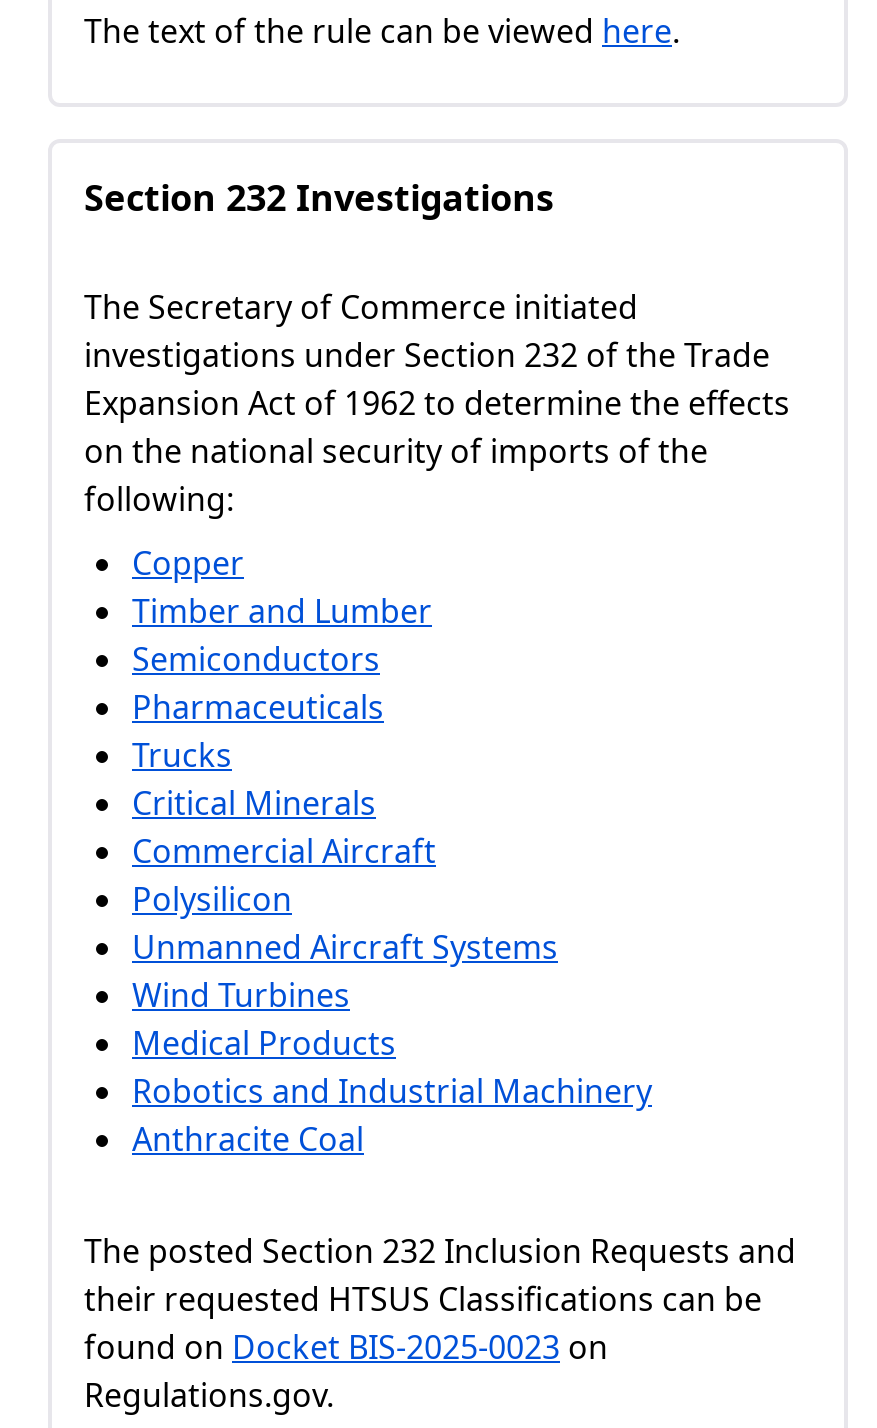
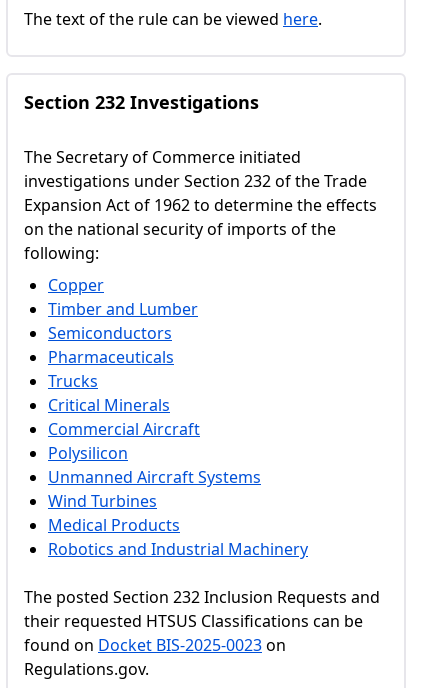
- Anthracite Coal
